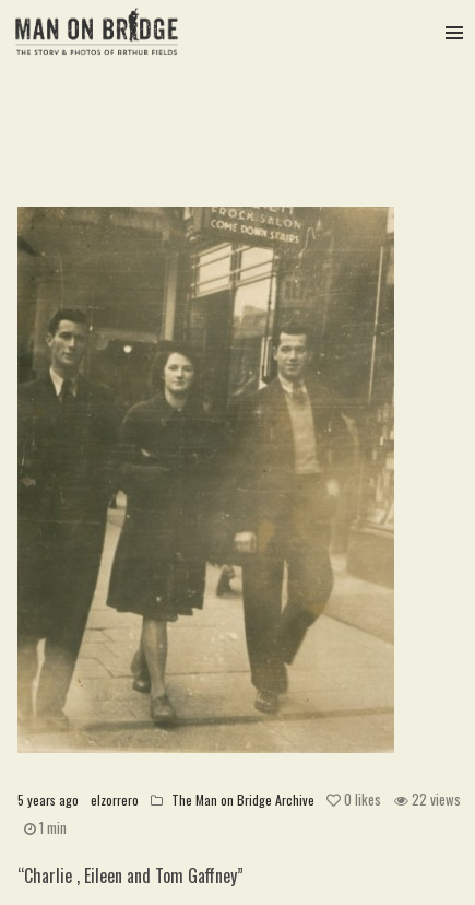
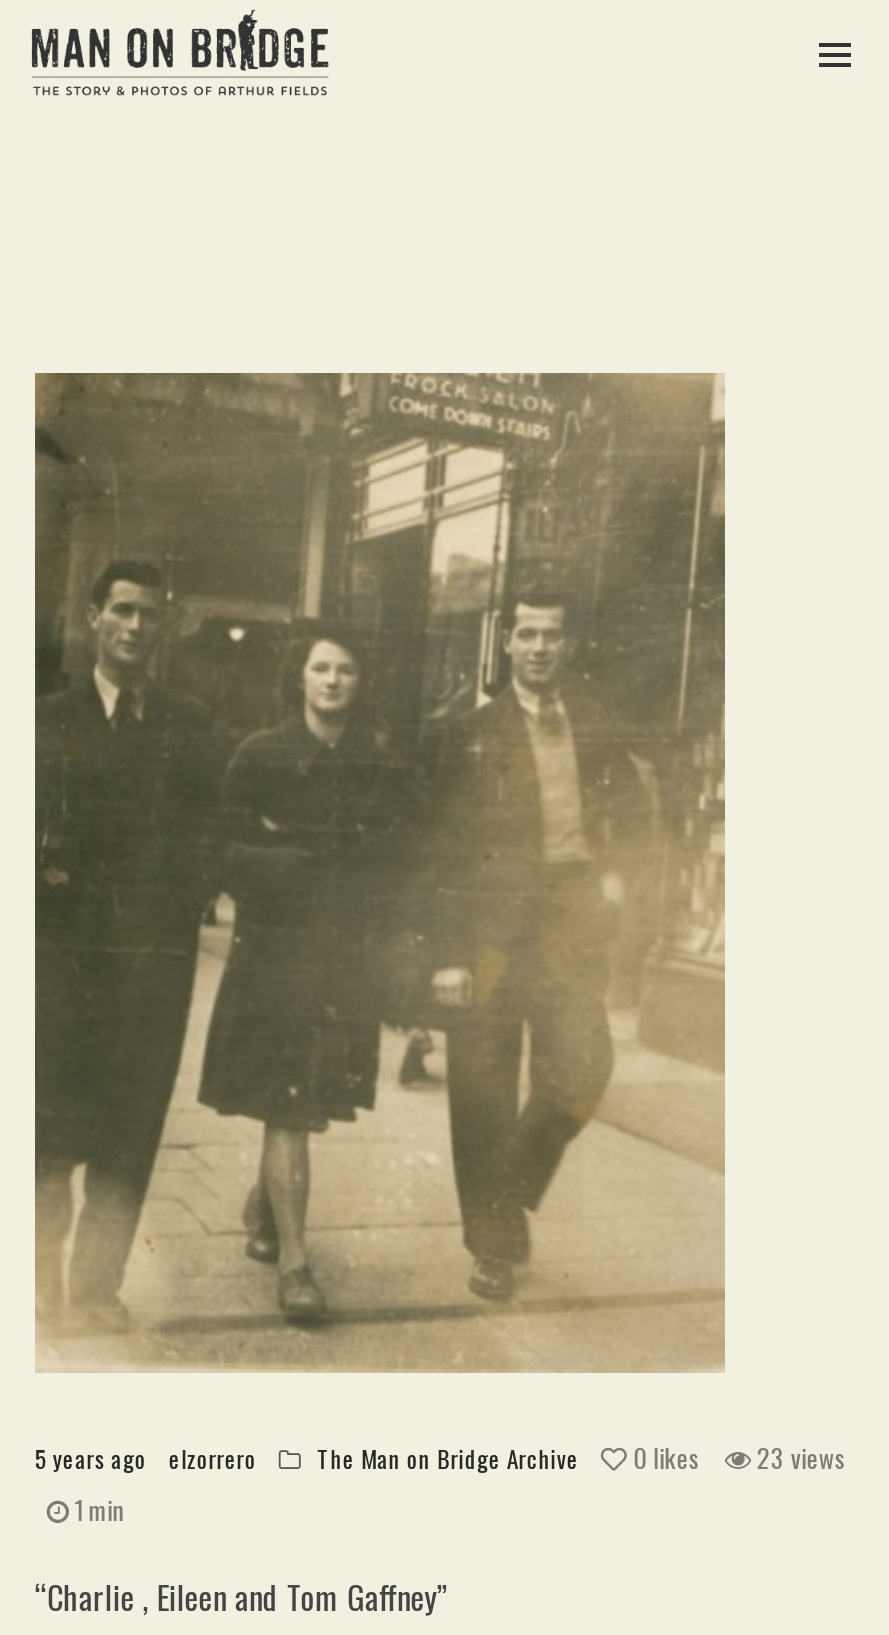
- 5 years ago elzorrero The Man on Bridge Archive 0 likes 22 views
+ 5 years ago elzorrero The Man on Bridge Archive 0 likes 23 views
